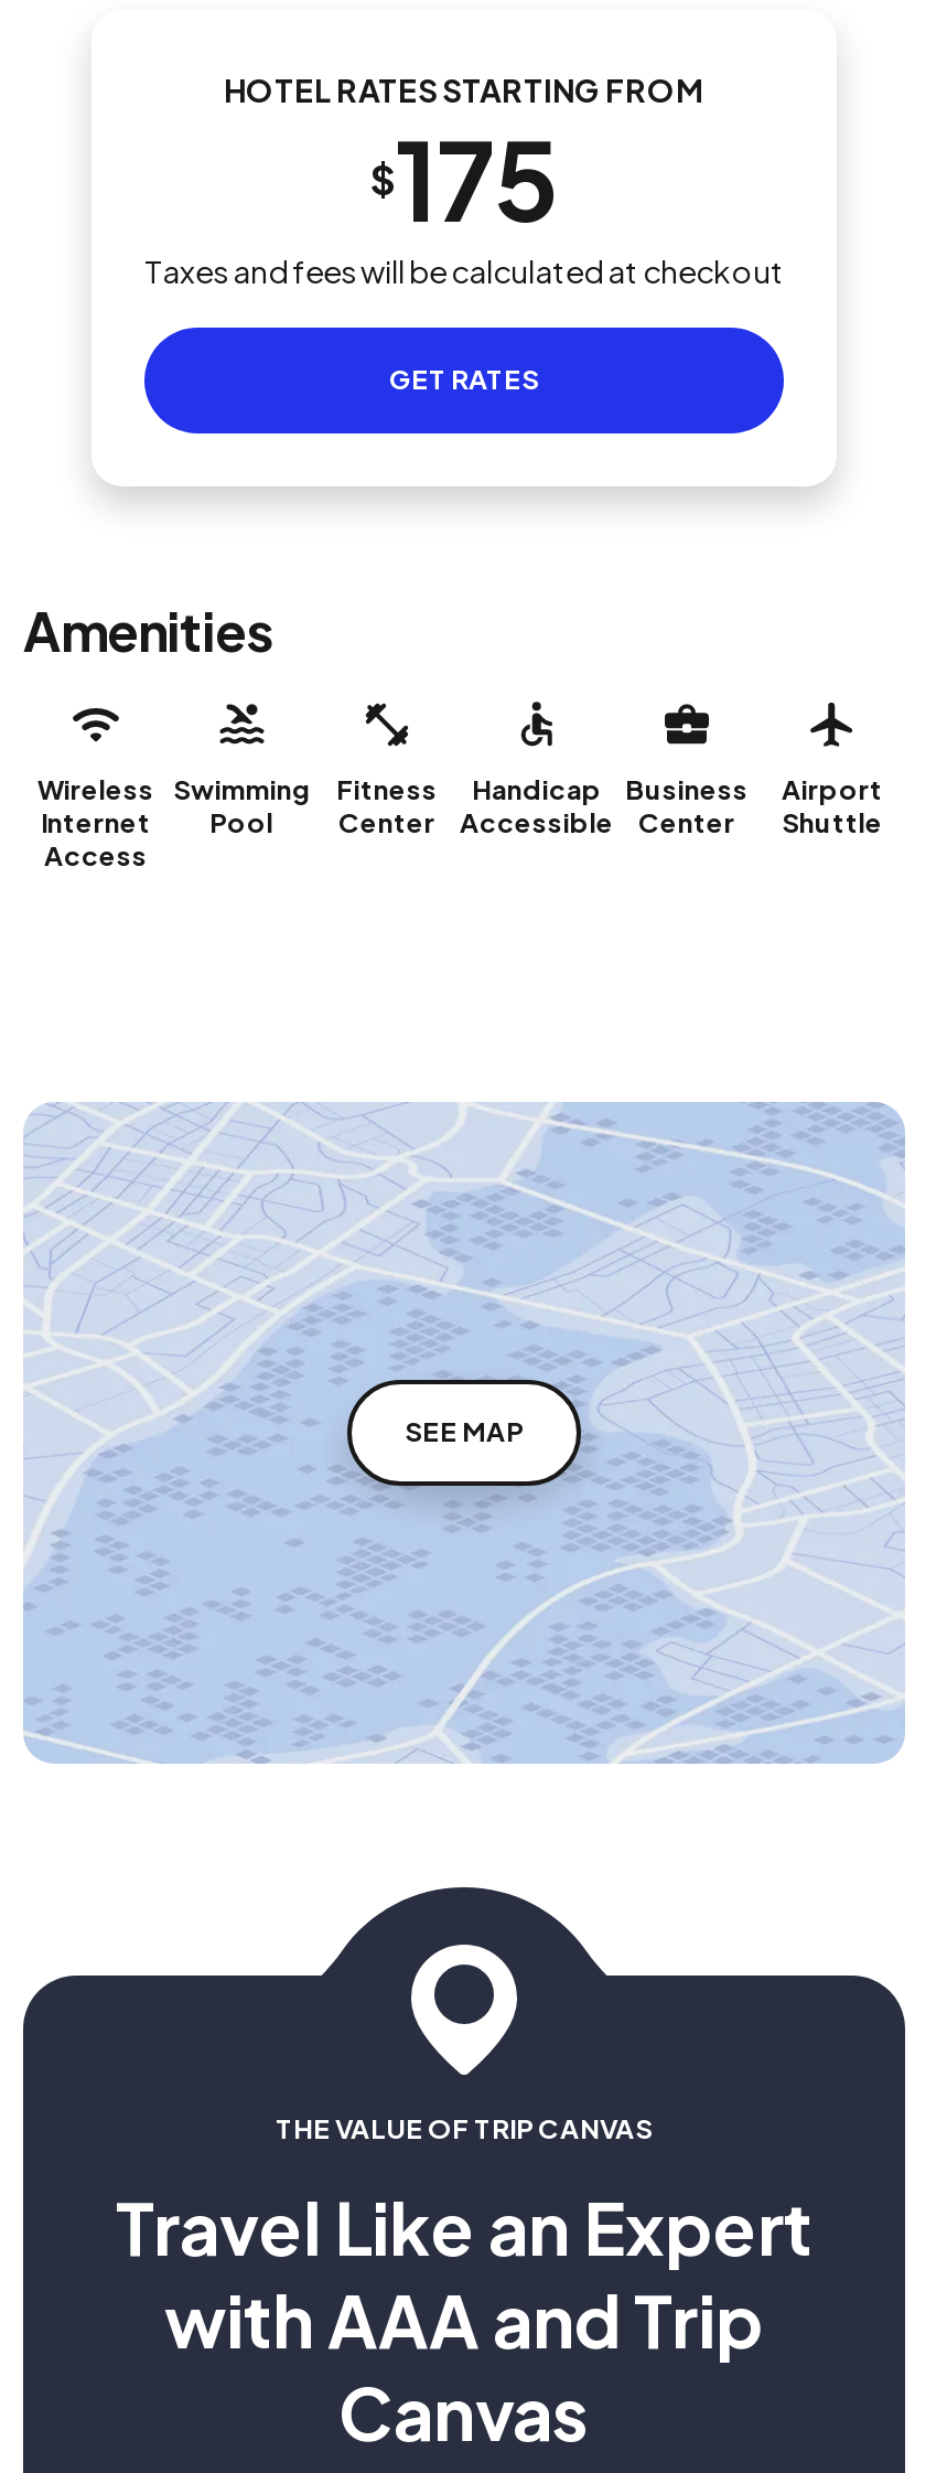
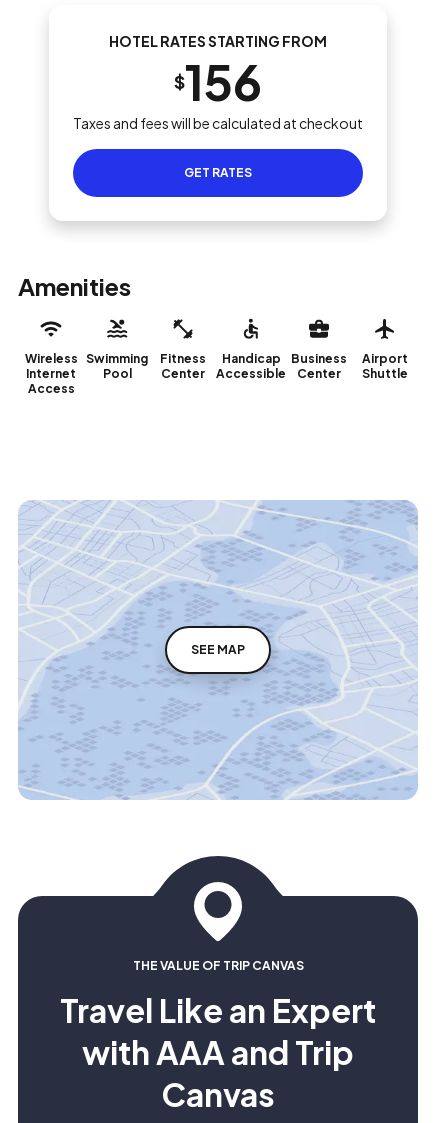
- $175
+ $156
